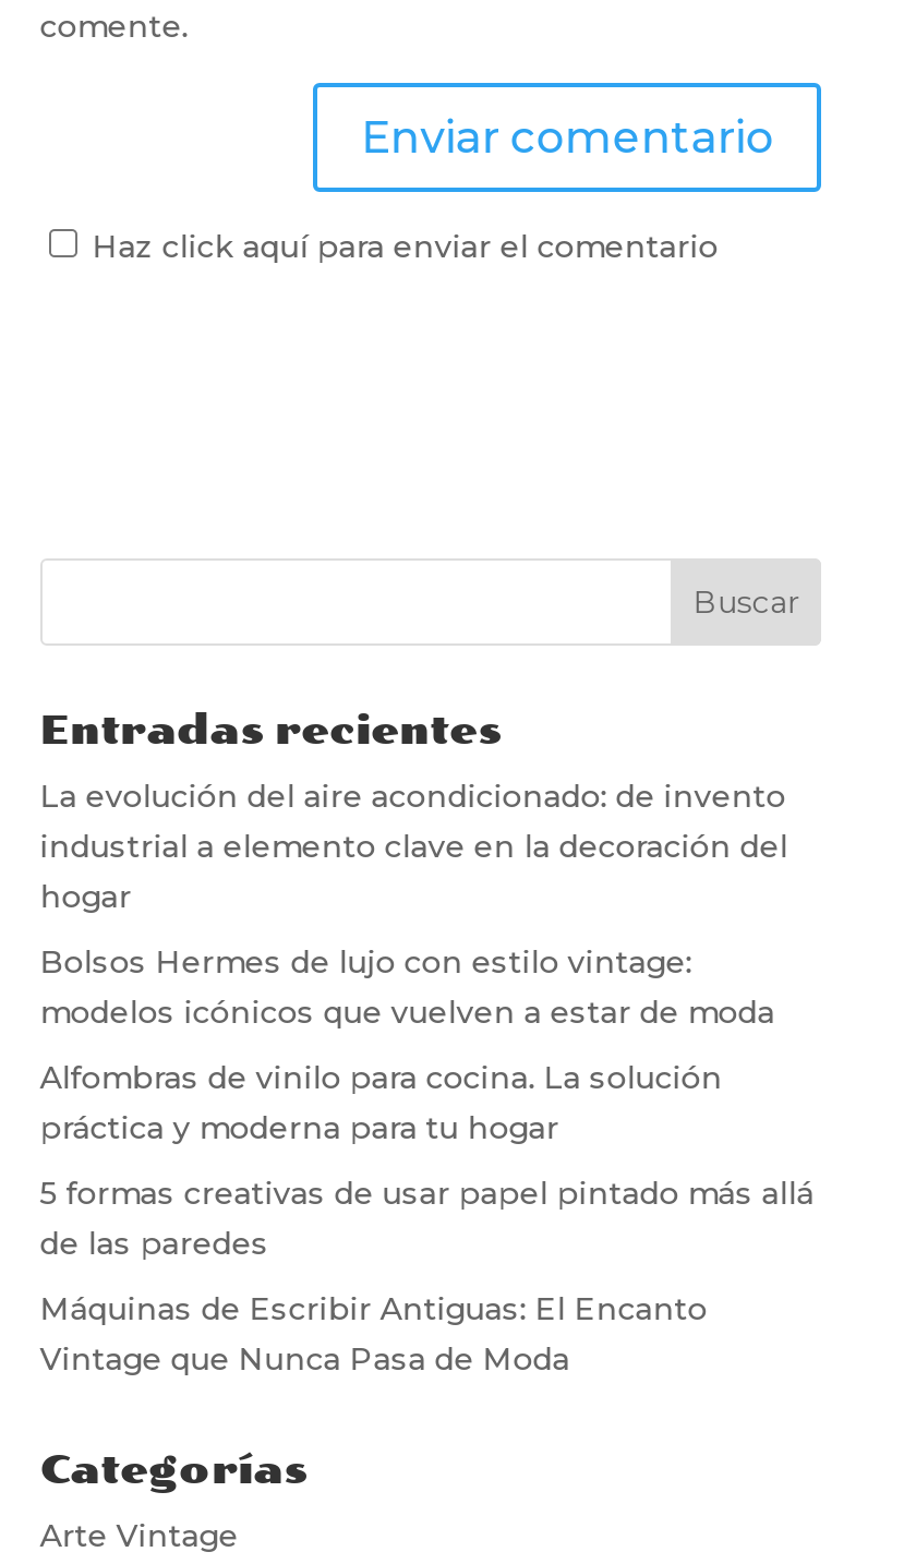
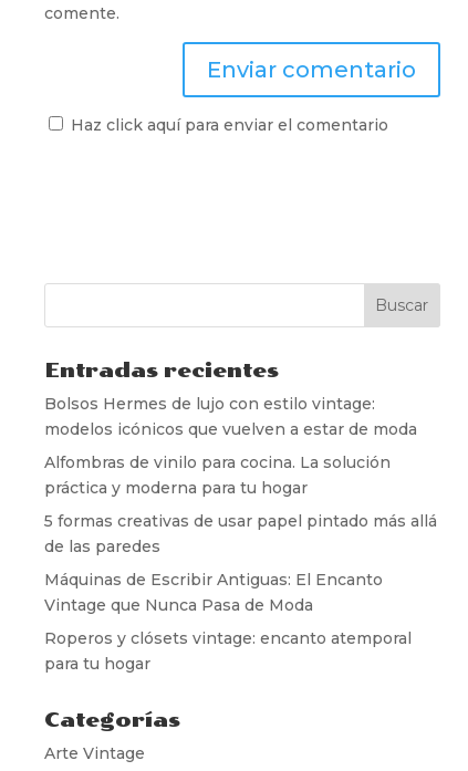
- La evolución del aire acondicionado: de invento
- industrial a elemento clave en la decoración del
- hogar

moved up: Bolsos Hermes de lujo con estilo vintage: | modelos icónicos que vuelven a estar de moda | Alfombras de vinilo para cocina. La solución | práctica y moderna para tu hogar | 5 formas creativas de usar papel pintado más allá | de las paredes | Máquinas de Escribir Antiguas: El Encanto | Vintage que Nunca Pasa de Moda

+ Roperos y clósets vintage: encanto atemporal
+ para tu hogar
